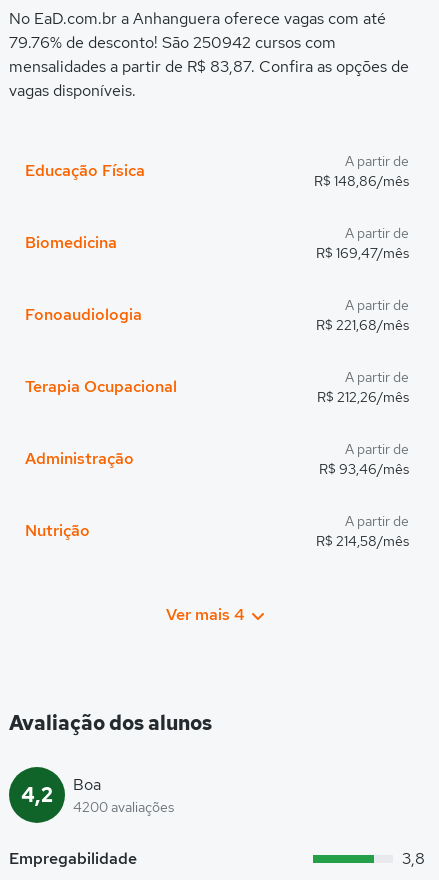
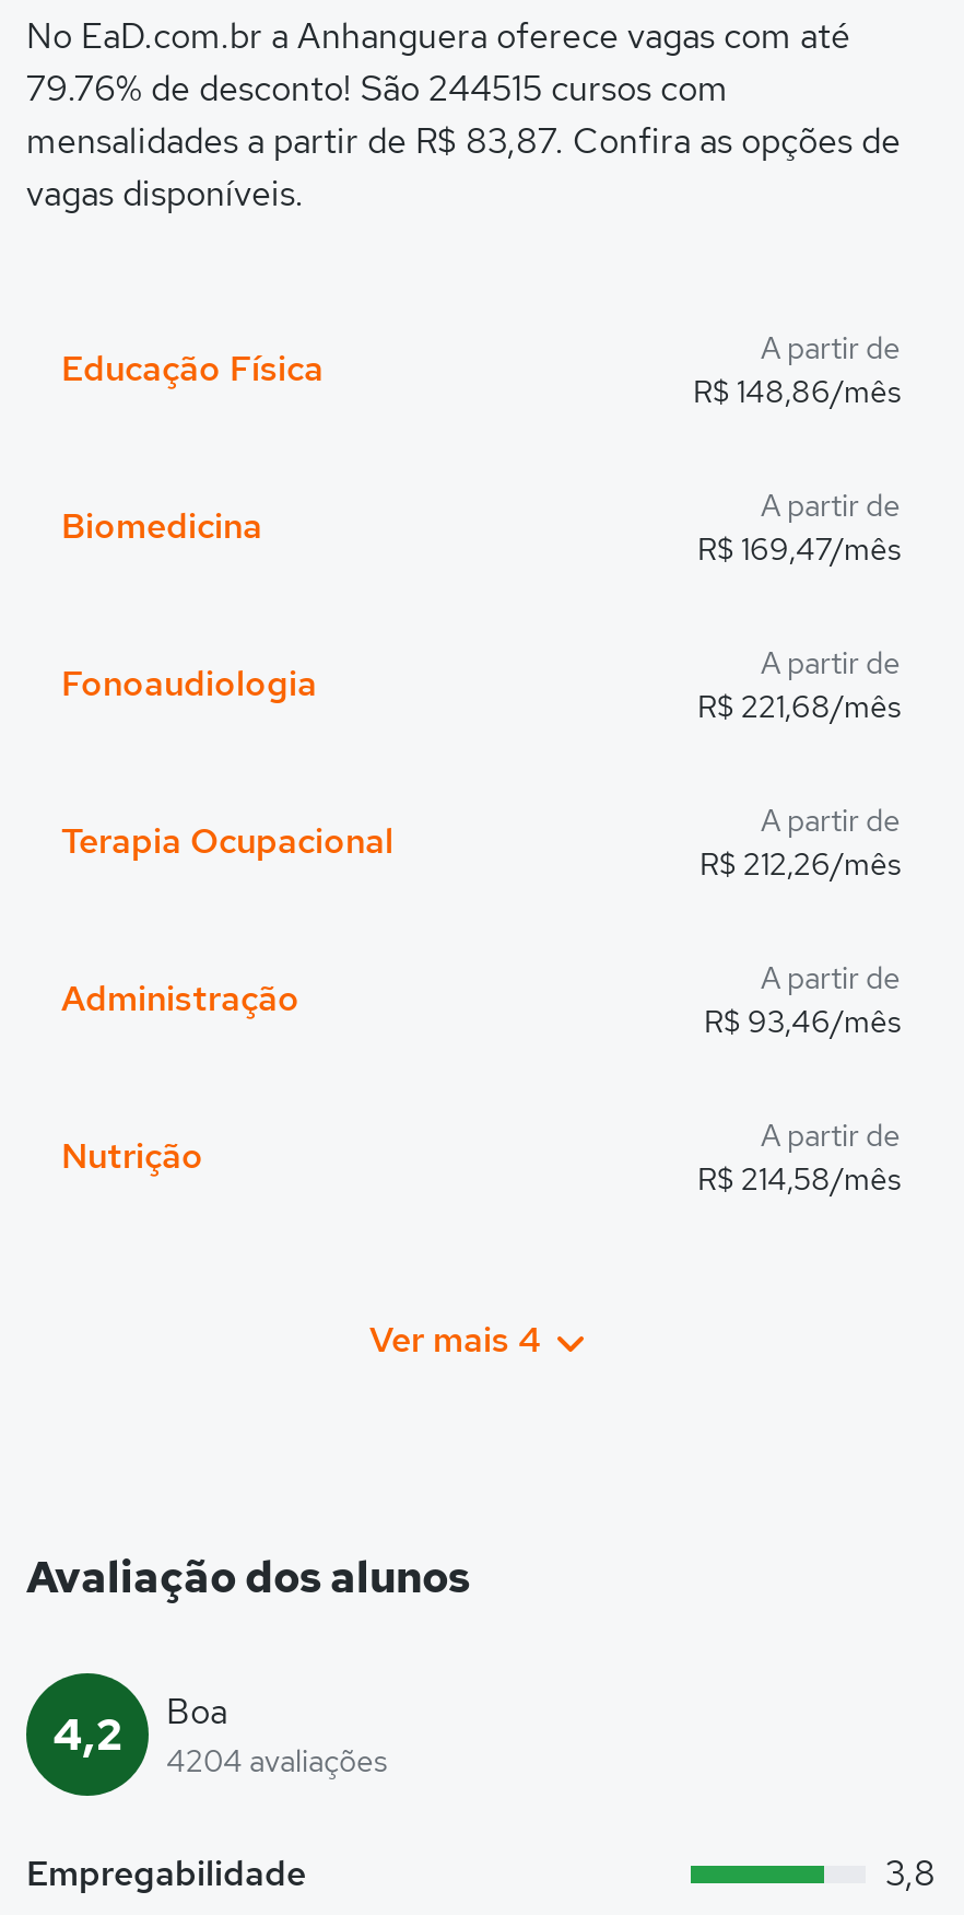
- 79.76% de desconto! São 250942 cursos com
+ 79.76% de desconto! São 244515 cursos com

- 4,2 4200 avaliações Boa
+ 4,2 4204 avaliações Boa
